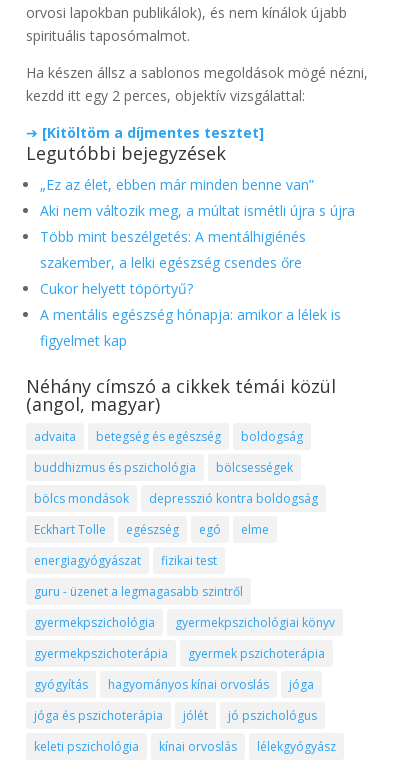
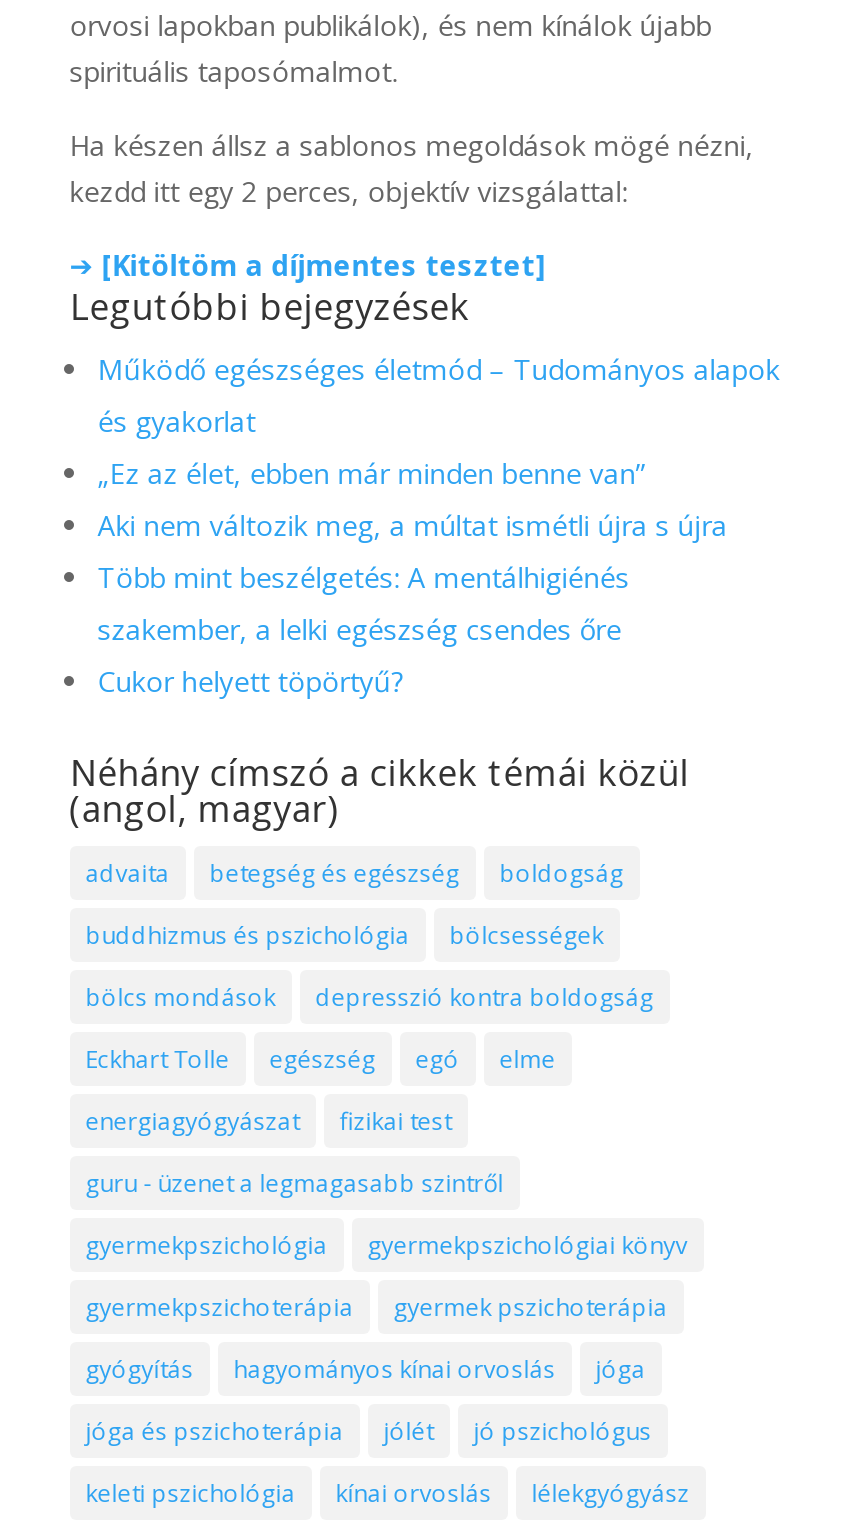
+ Működő egészséges életmód – Tudományos alapok
+ és gyakorlat

moved down: „Ez az élet, ebben már minden benne van” | Aki nem változik meg, a múltat ismétli újra s újra | Több mint beszélgetés: A mentálhigiénés | szakember, a lelki egészség csendes őre | Cukor helyett töpörtyű?

- A mentális egészség hónapja: amikor a lélek is
- figyelmet kap
